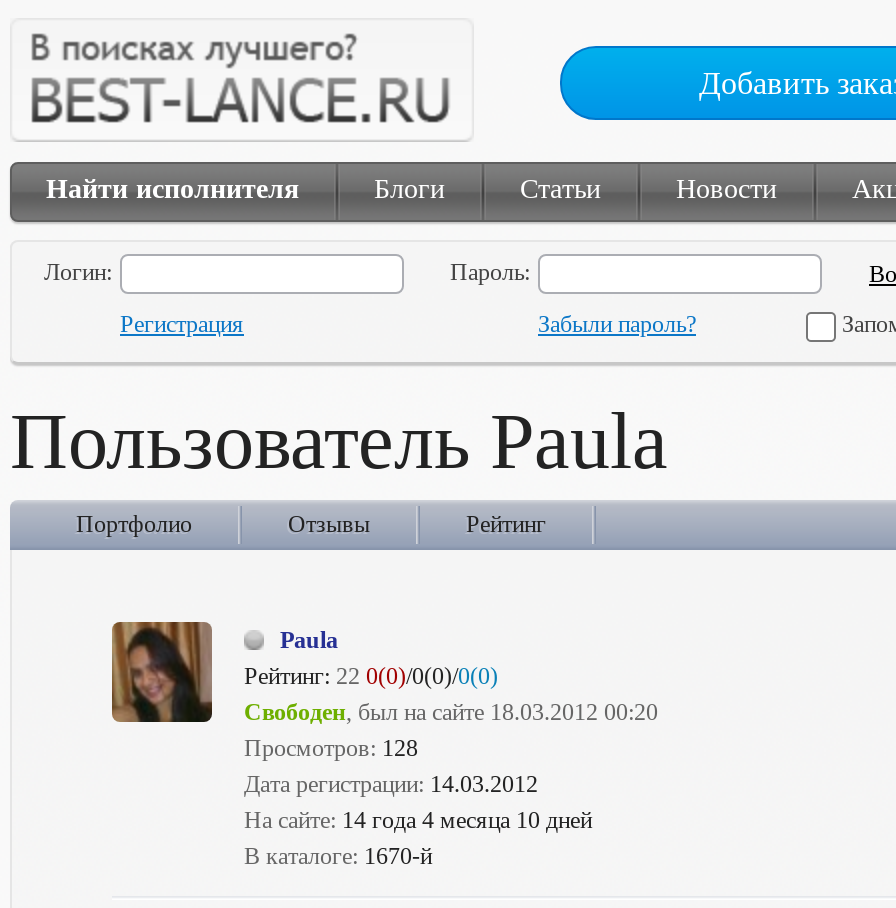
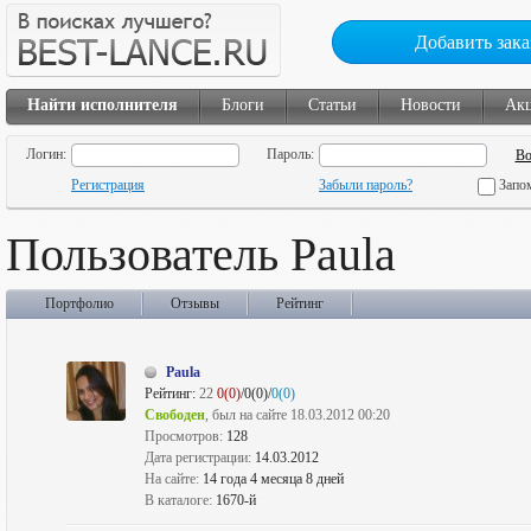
- На сайте: 14 года 4 месяца 10 дней
+ На сайте: 14 года 4 месяца 8 дней
